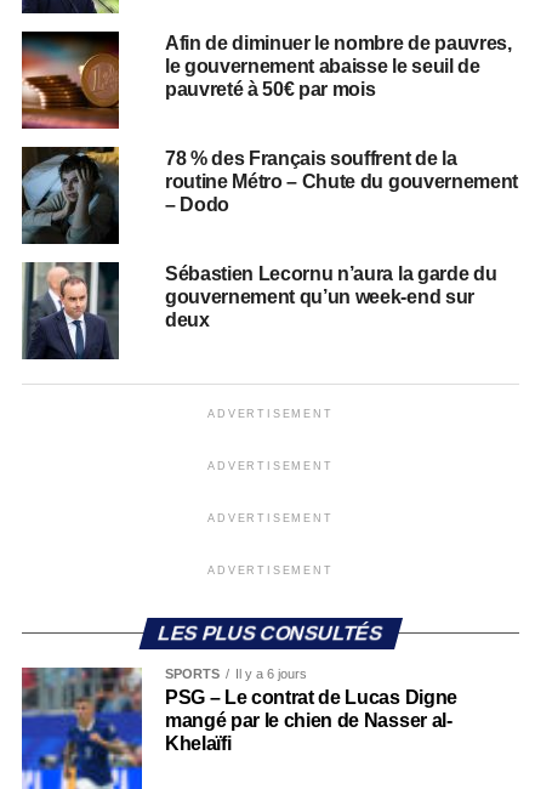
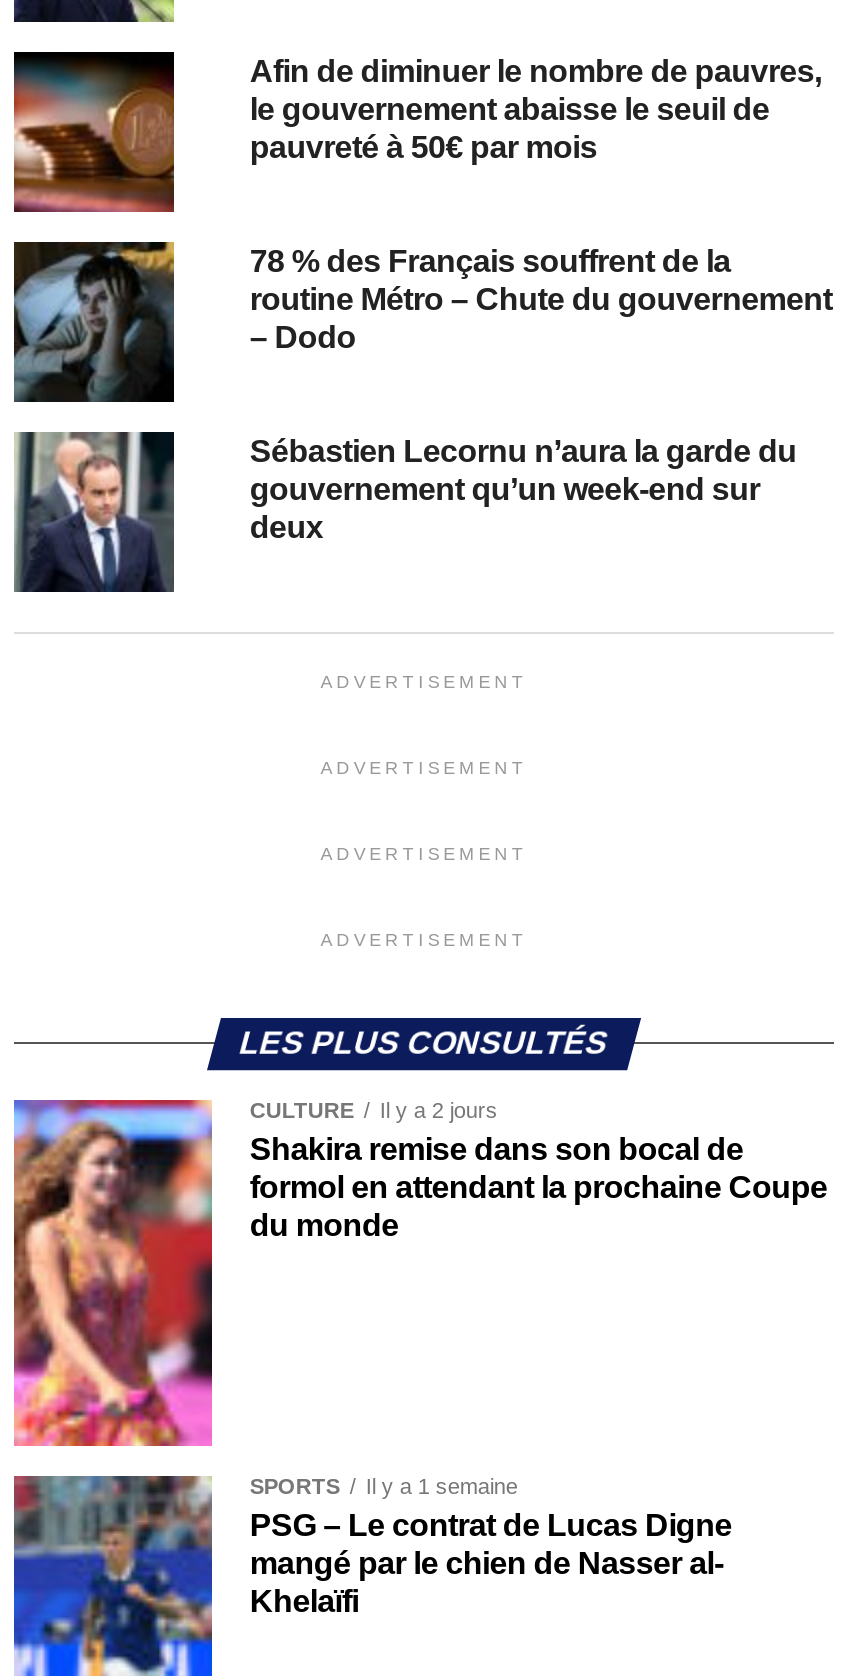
+ [image]
+ CULTURE
+ Il y a 2 jours
+ Shakira remise dans son bocal de
+ formol en attendant la prochaine Coupe
+ du monde

- SPORTS Il y a 6 jours
+ SPORTS Il y a 1 semaine
